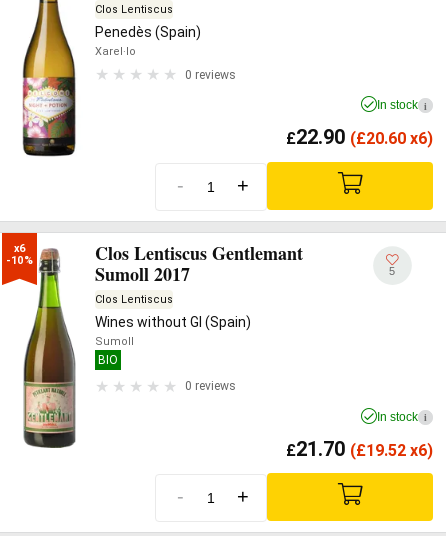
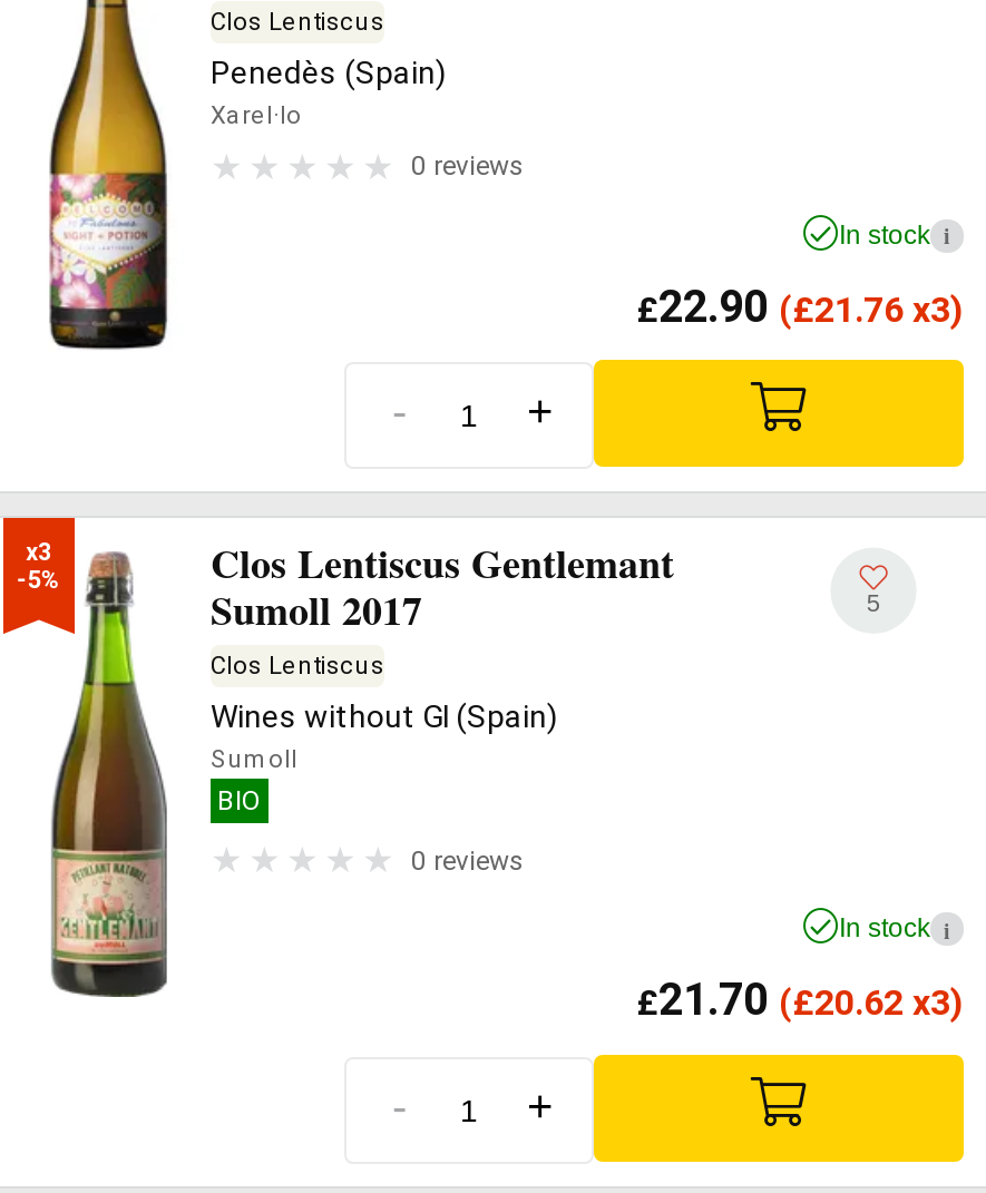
- £22.90 (£20.60 x6)
+ £22.90 (£21.76 x3)

- x6
- -10%
+ x3
+ -5%

- £21.70 (£19.52 x6)
+ £21.70 (£20.62 x3)
